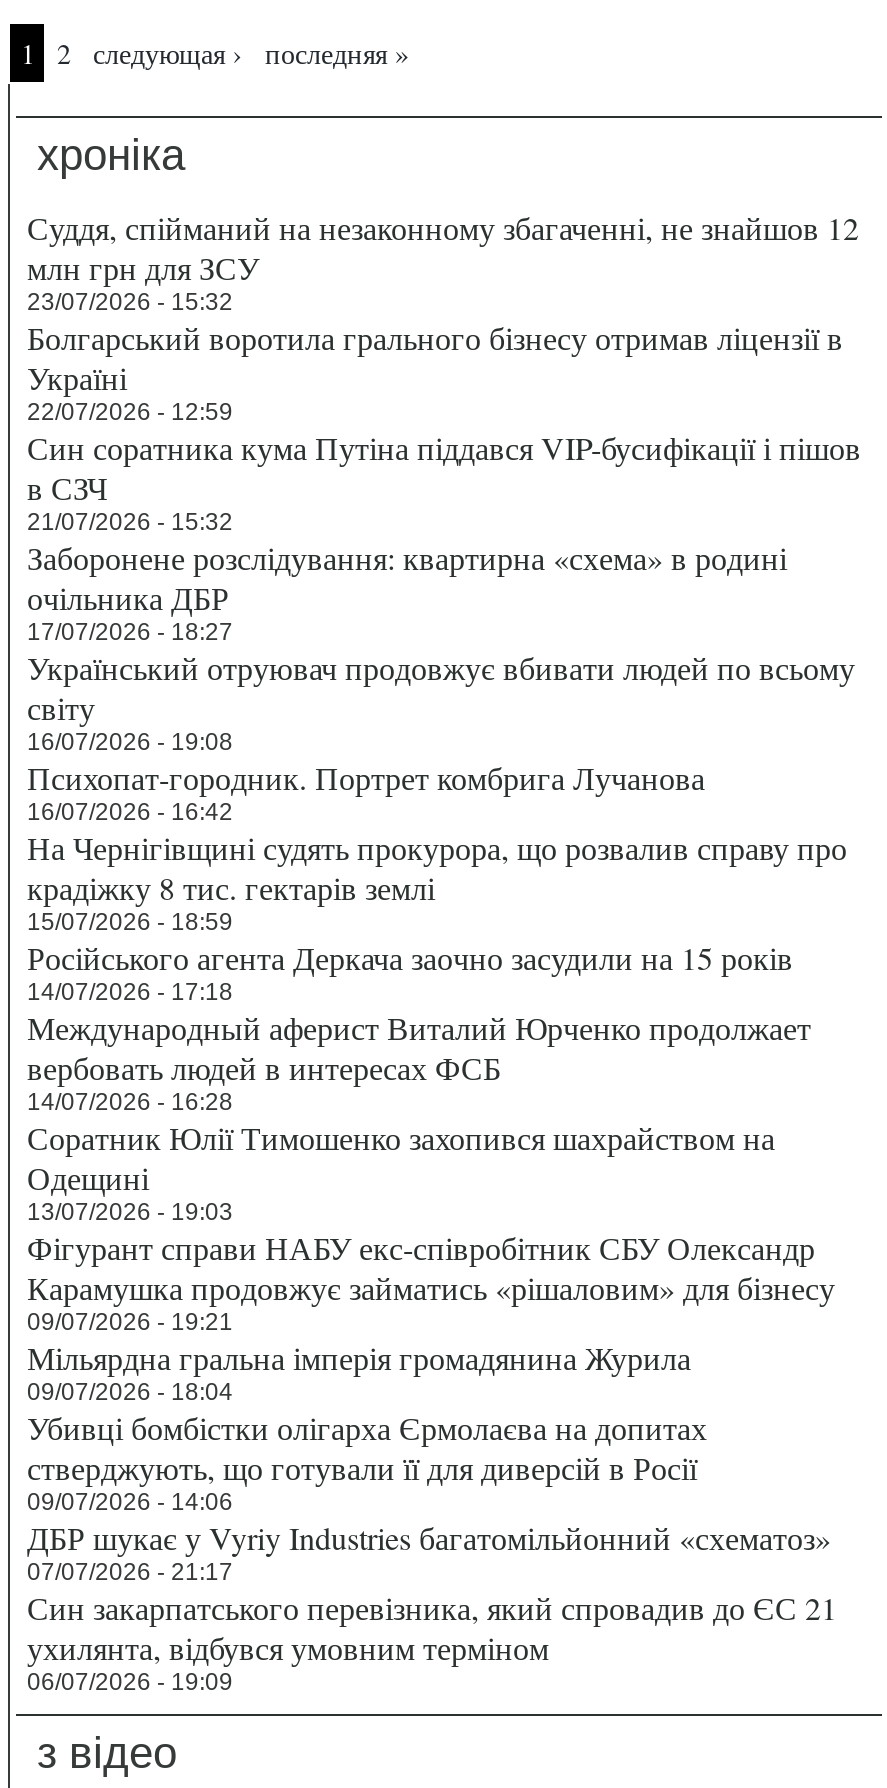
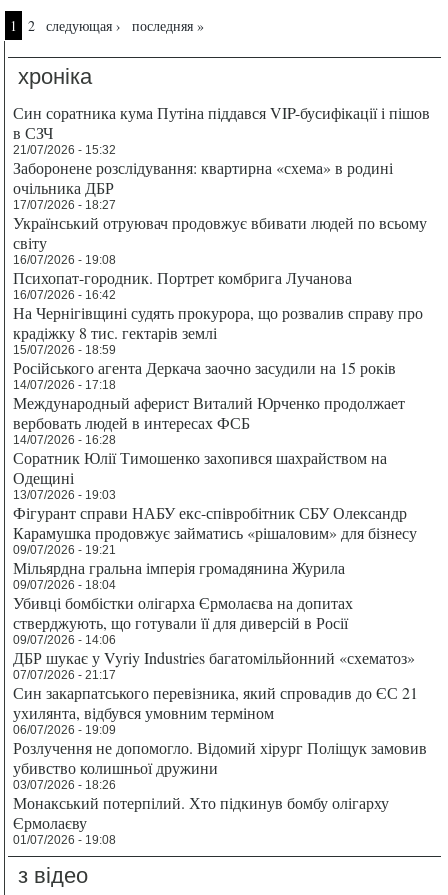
- Суддя, спійманий на незаконному збагаченні, не знайшов 12
- млн грн для ЗСУ
- 23/07/2026 - 15:32
- Болгарський воротила грального бізнесу отримав ліцензії в
- Україні
- 22/07/2026 - 12:59

moved up: Син соратника кума Путіна піддався VIP-бусифікації і пішов | в СЗЧ | 21/07/2026 - 15:32 | ... | ухилянта, відбувся умовним терміном | 06/07/2026 - 19:09

+ Розлучення не допомогло. Відомий хірург Поліщук замовив
+ убивство колишньої дружини
+ 03/07/2026 - 18:26
+ Монакський потерпілий. Хто підкинув бомбу олігарху
+ Єрмолаєву
+ 01/07/2026 - 19:08
